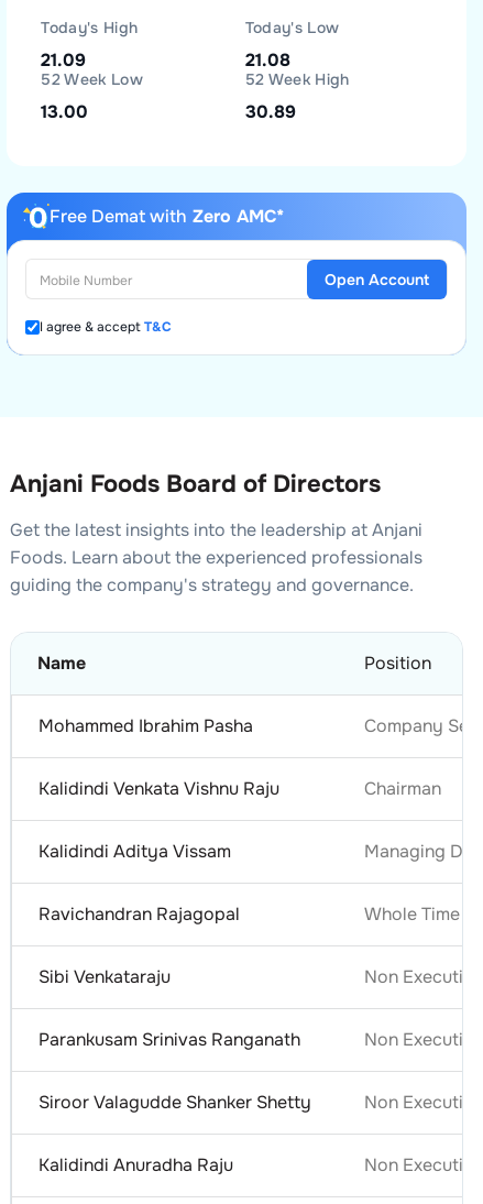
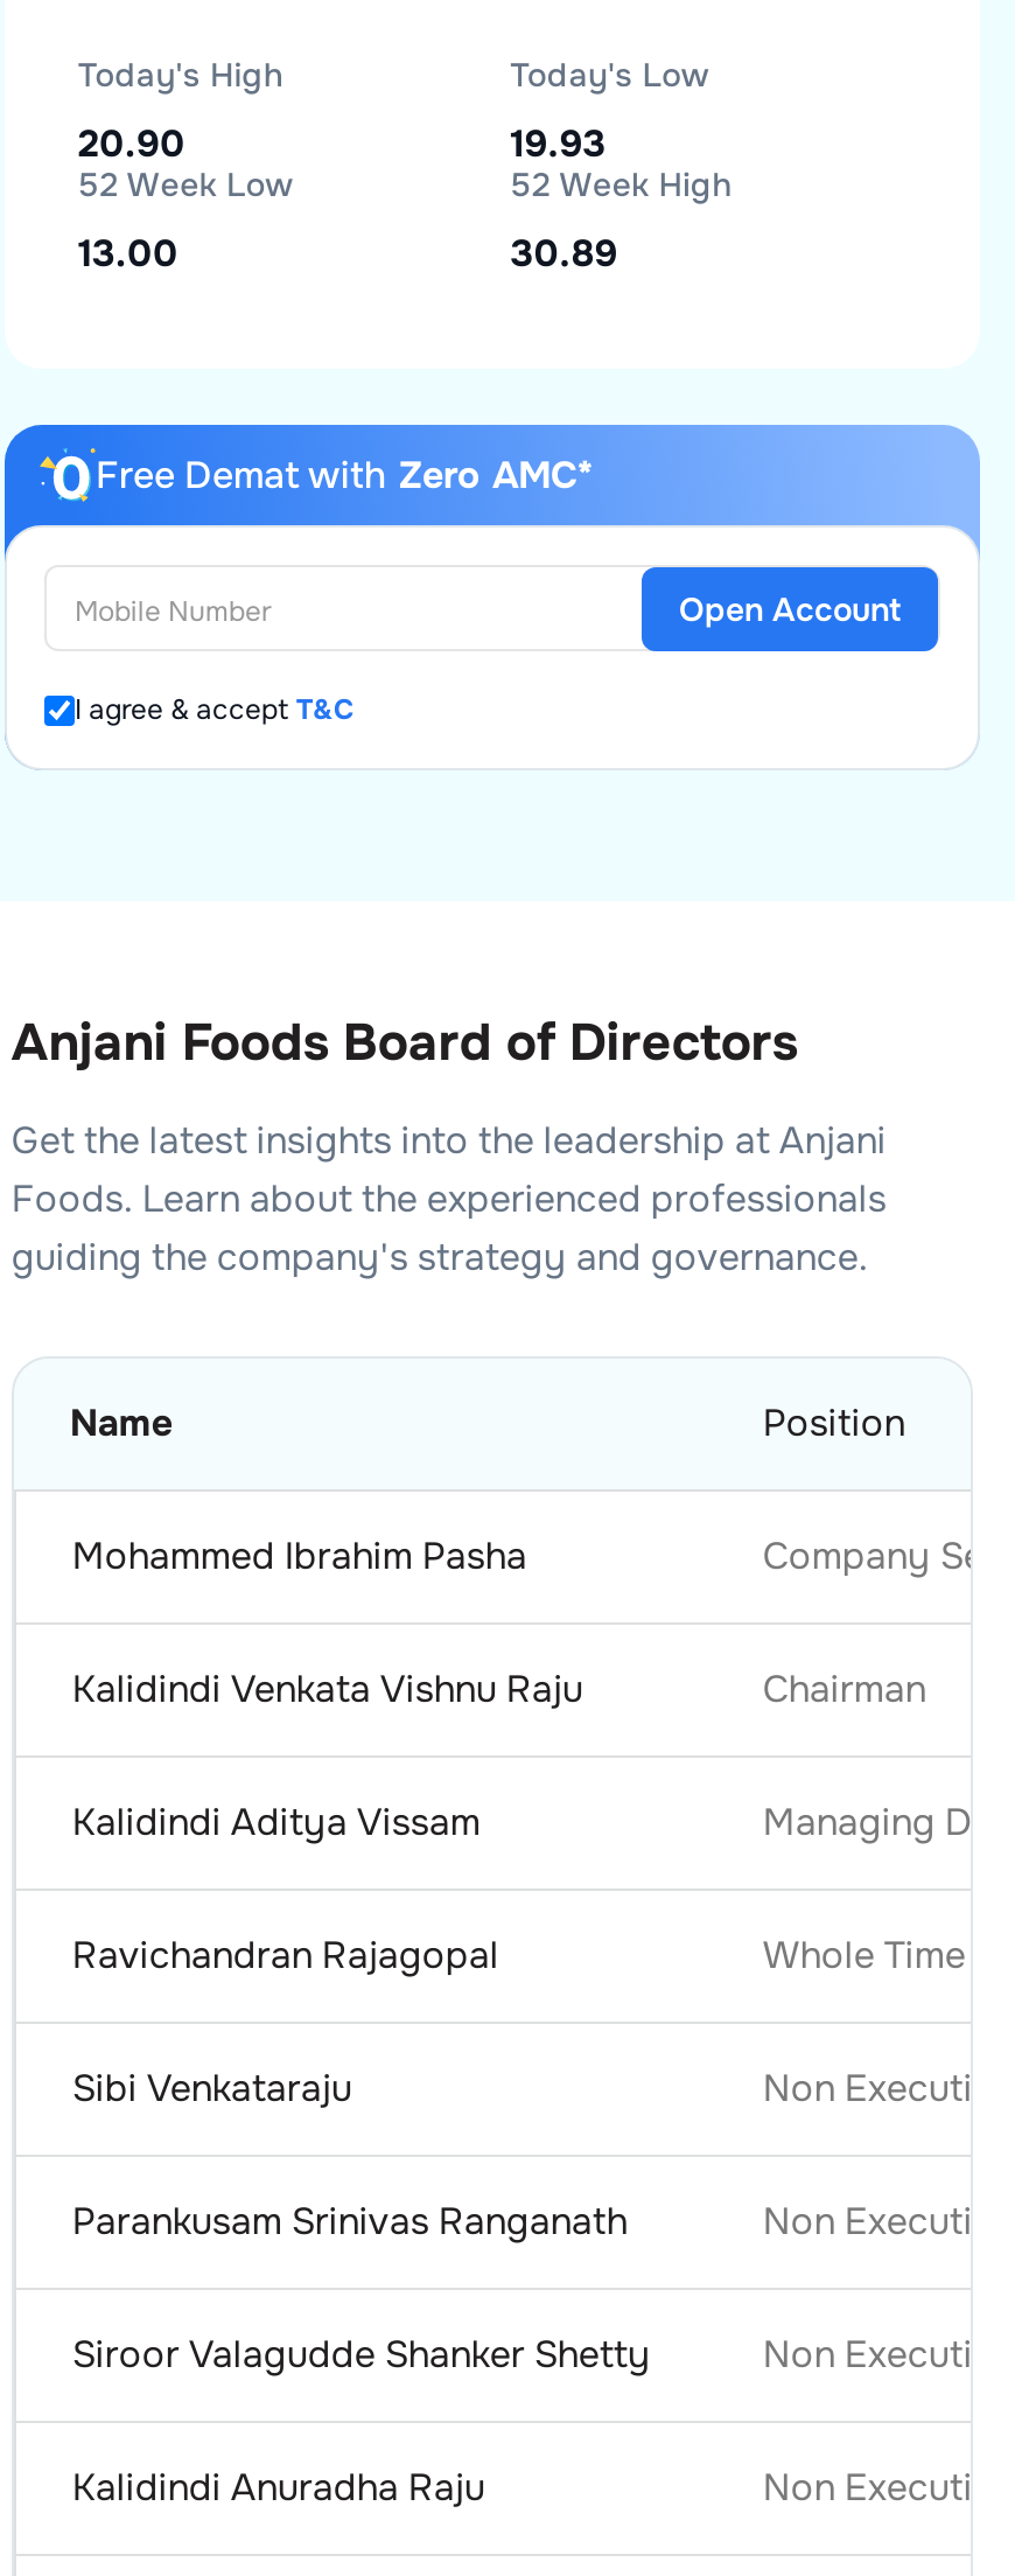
- 21.09
+ 20.90

- 21.08
+ 19.93
